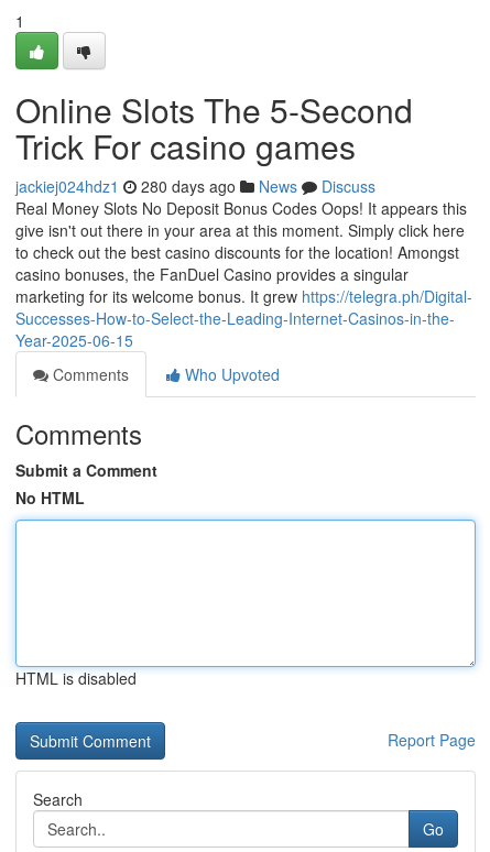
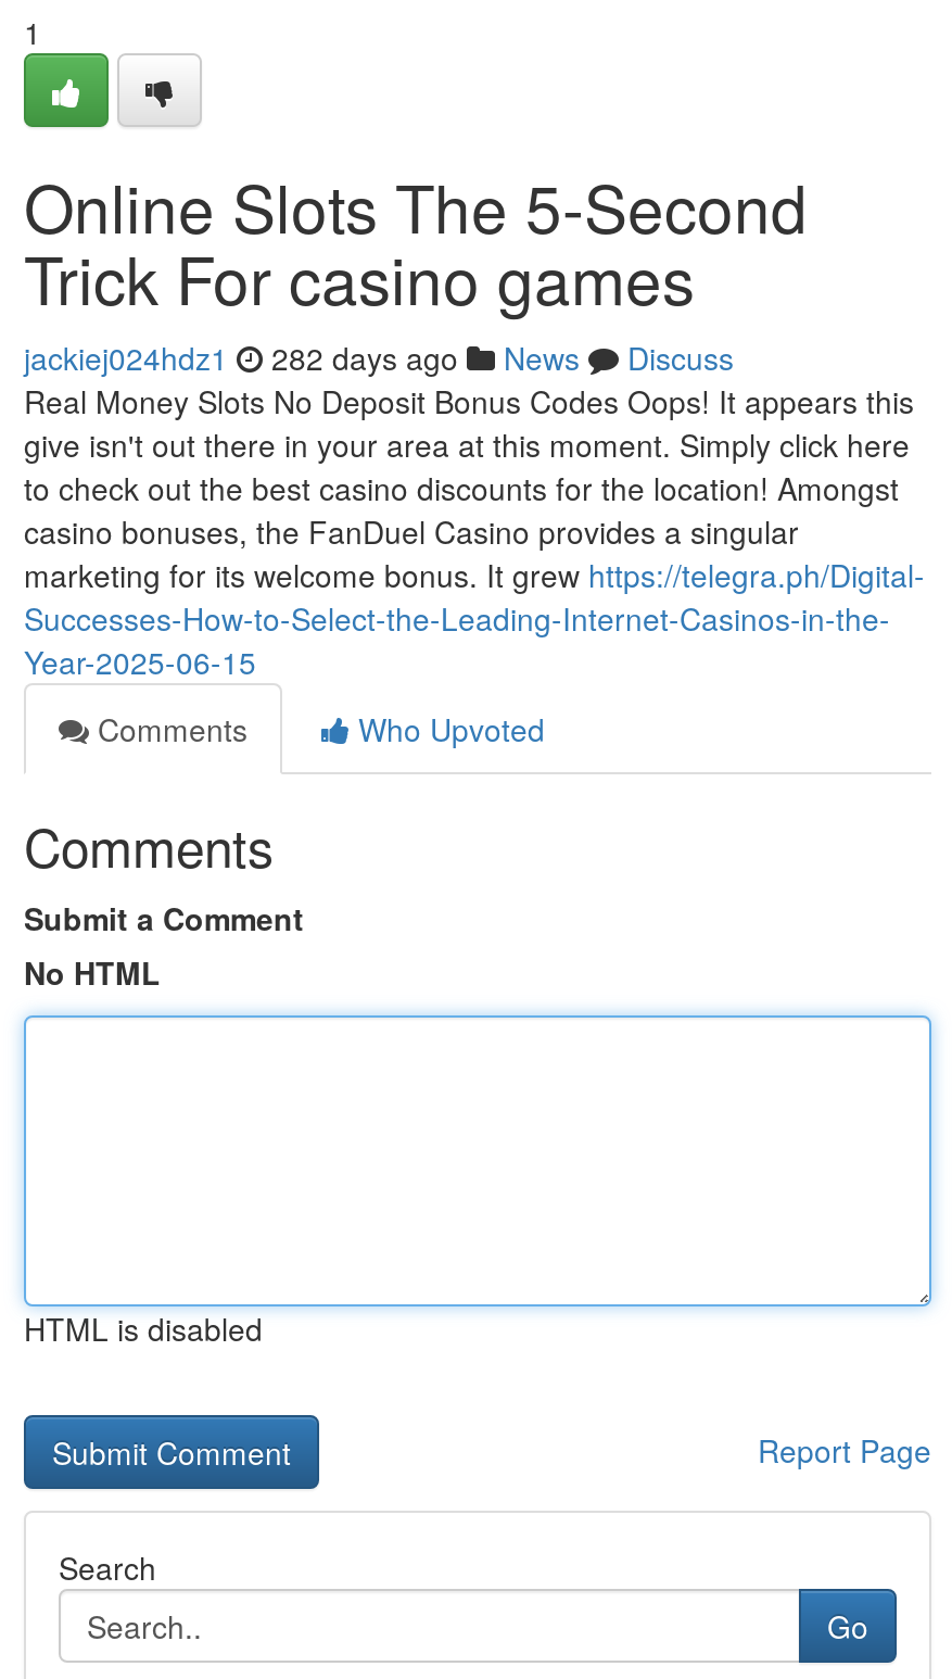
- jackiej024hdz1 280 days ago News Discuss
+ jackiej024hdz1 282 days ago News Discuss
